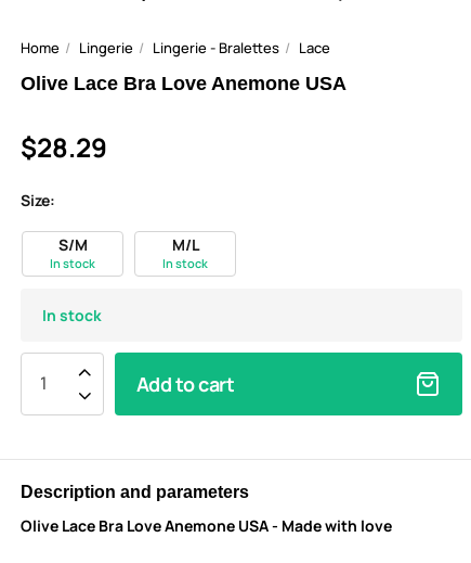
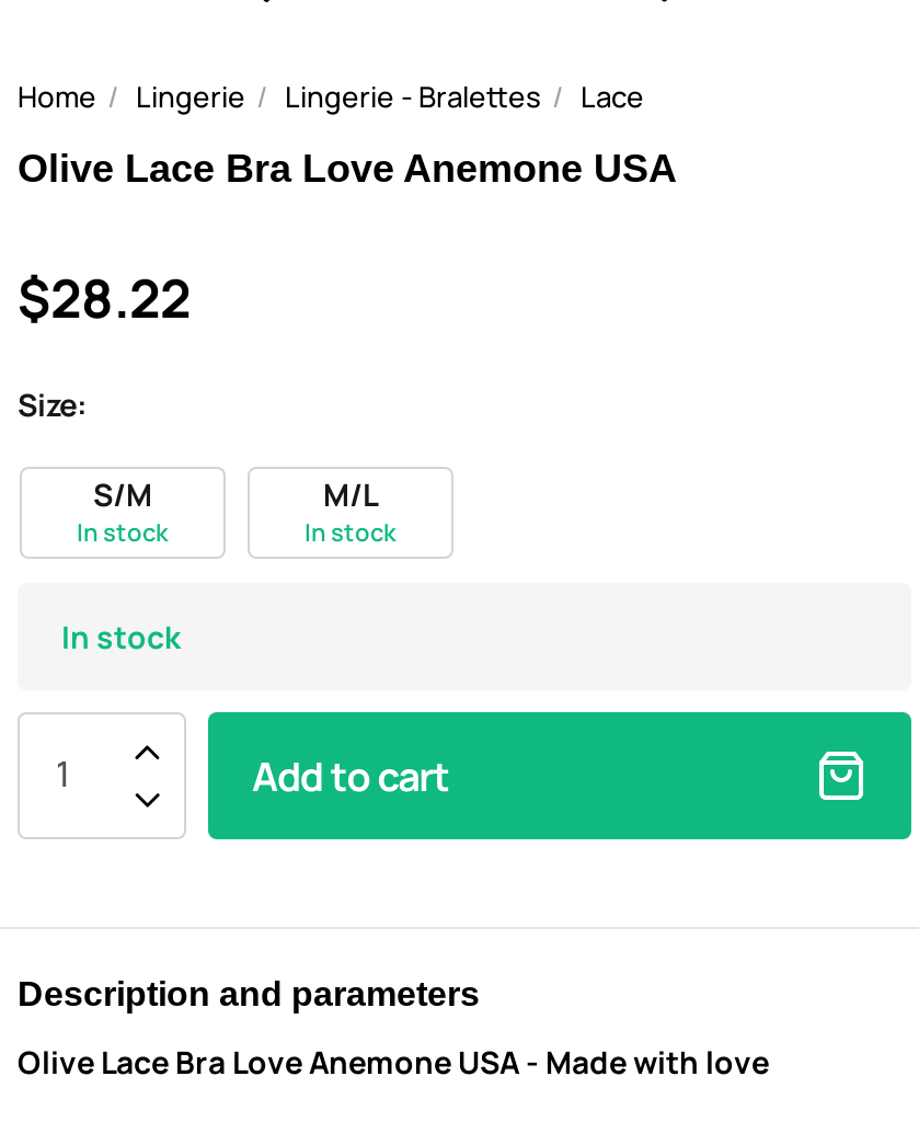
- $28.29
+ $28.22
